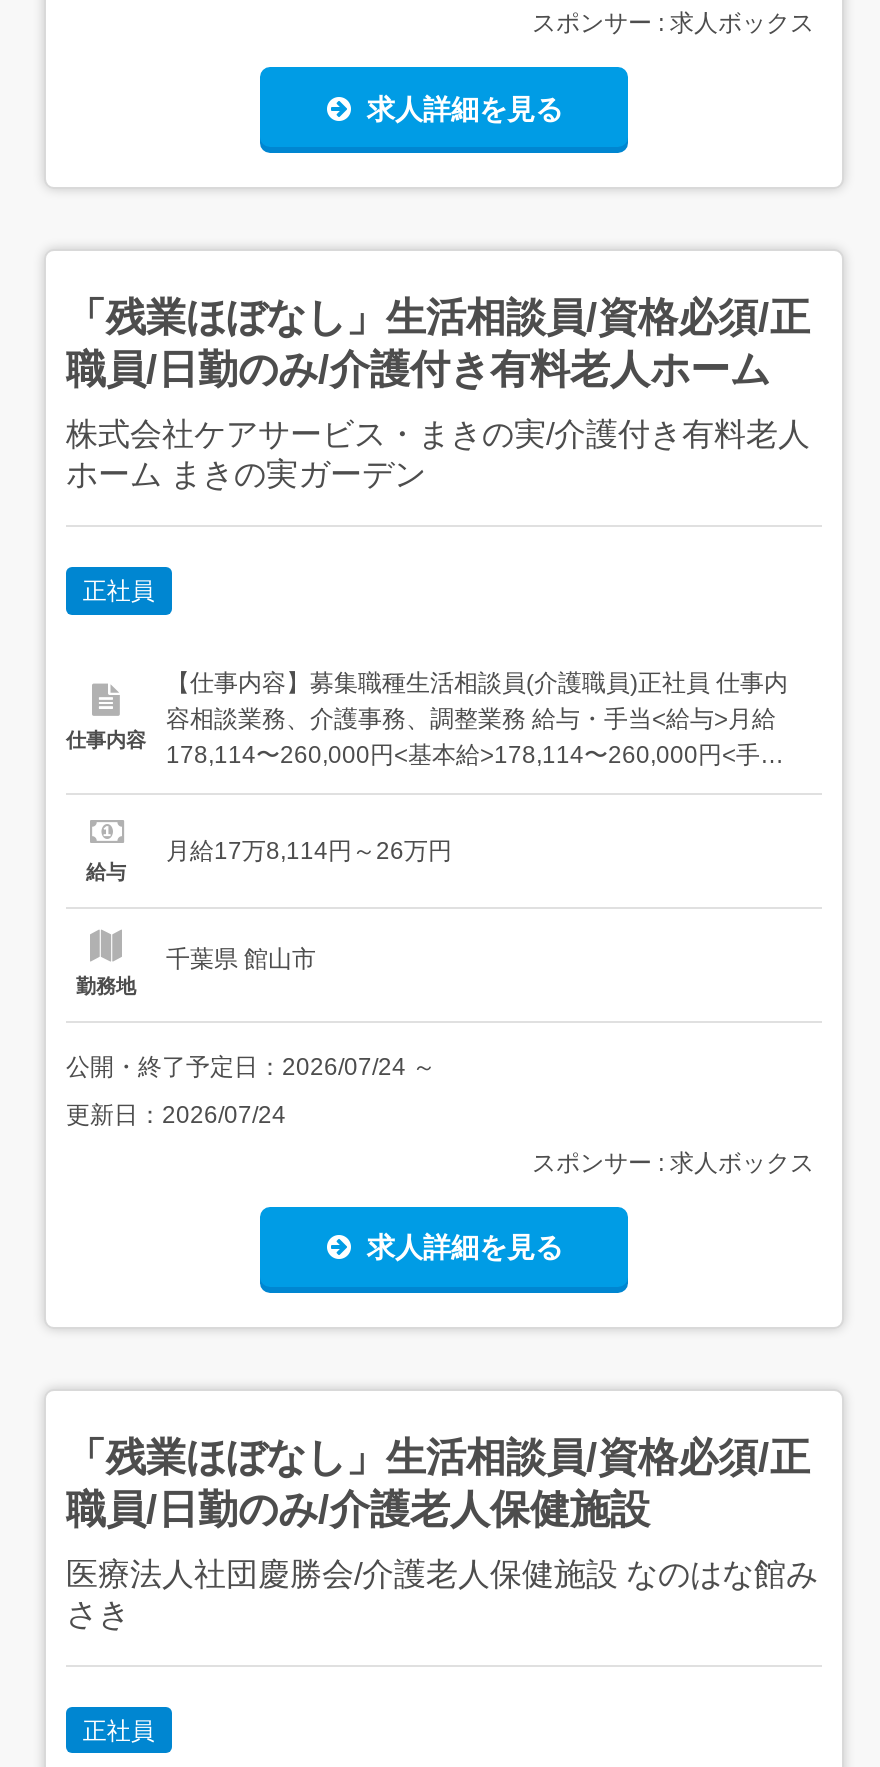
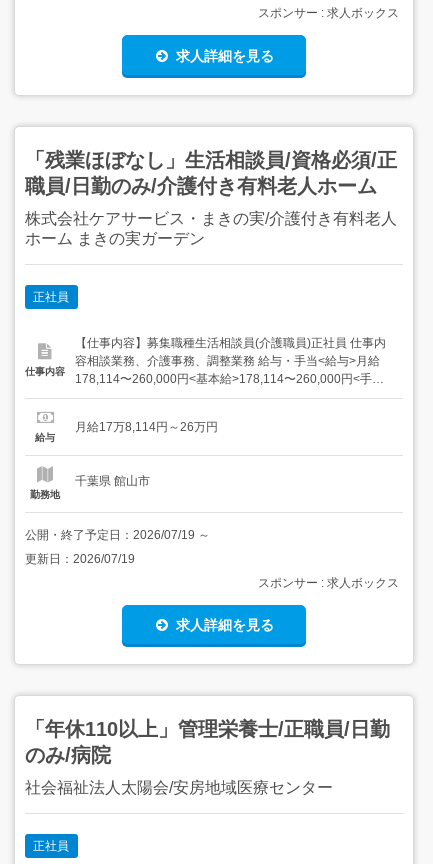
- 公開・終了予定日：2026/07/24～
+ 公開・終了予定日：2026/07/19～

- 更新日：2026/07/24
+ 更新日：2026/07/19

- 「残業ほぼなし」生活相談員/資格必須/正
- 職員/日勤のみ/介護老人保健施設
+ 「年休110以上」管理栄養士/正職員/日勤
+ のみ/病院

- 医療法人社団慶勝会/介護老人保健施設 なのはな館み
- さき
+ 社会福祉法人太陽会/安房地域医療センター
